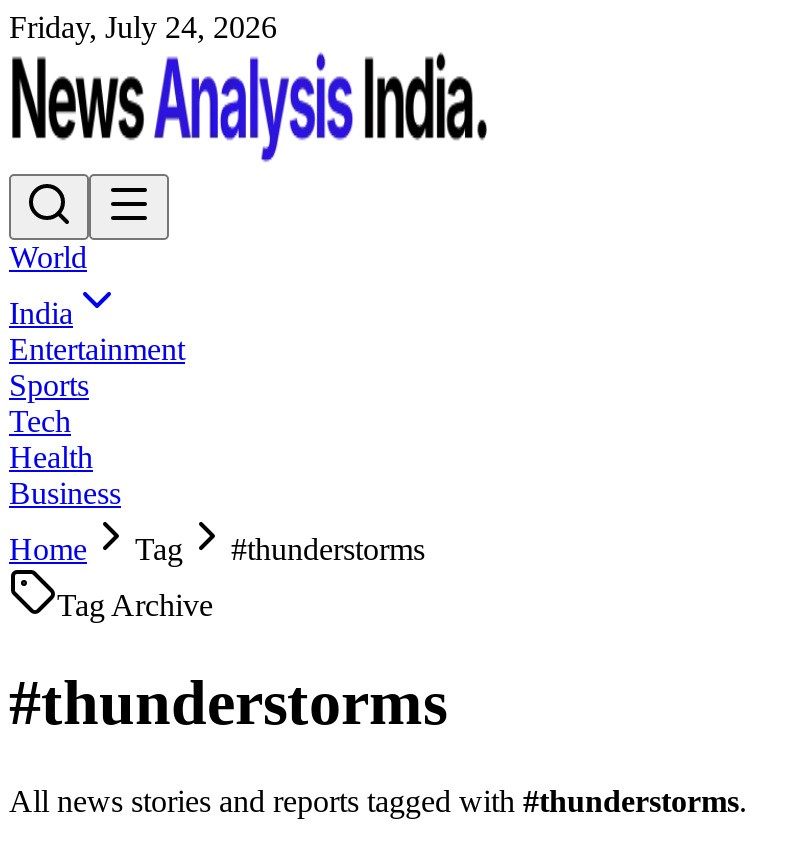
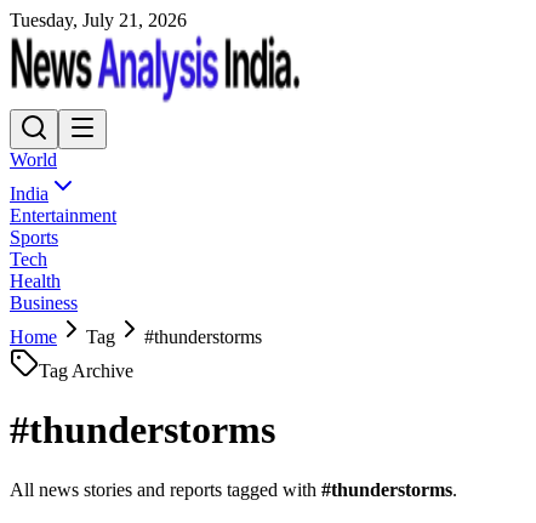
- Friday, July 24, 2026
+ Tuesday, July 21, 2026
